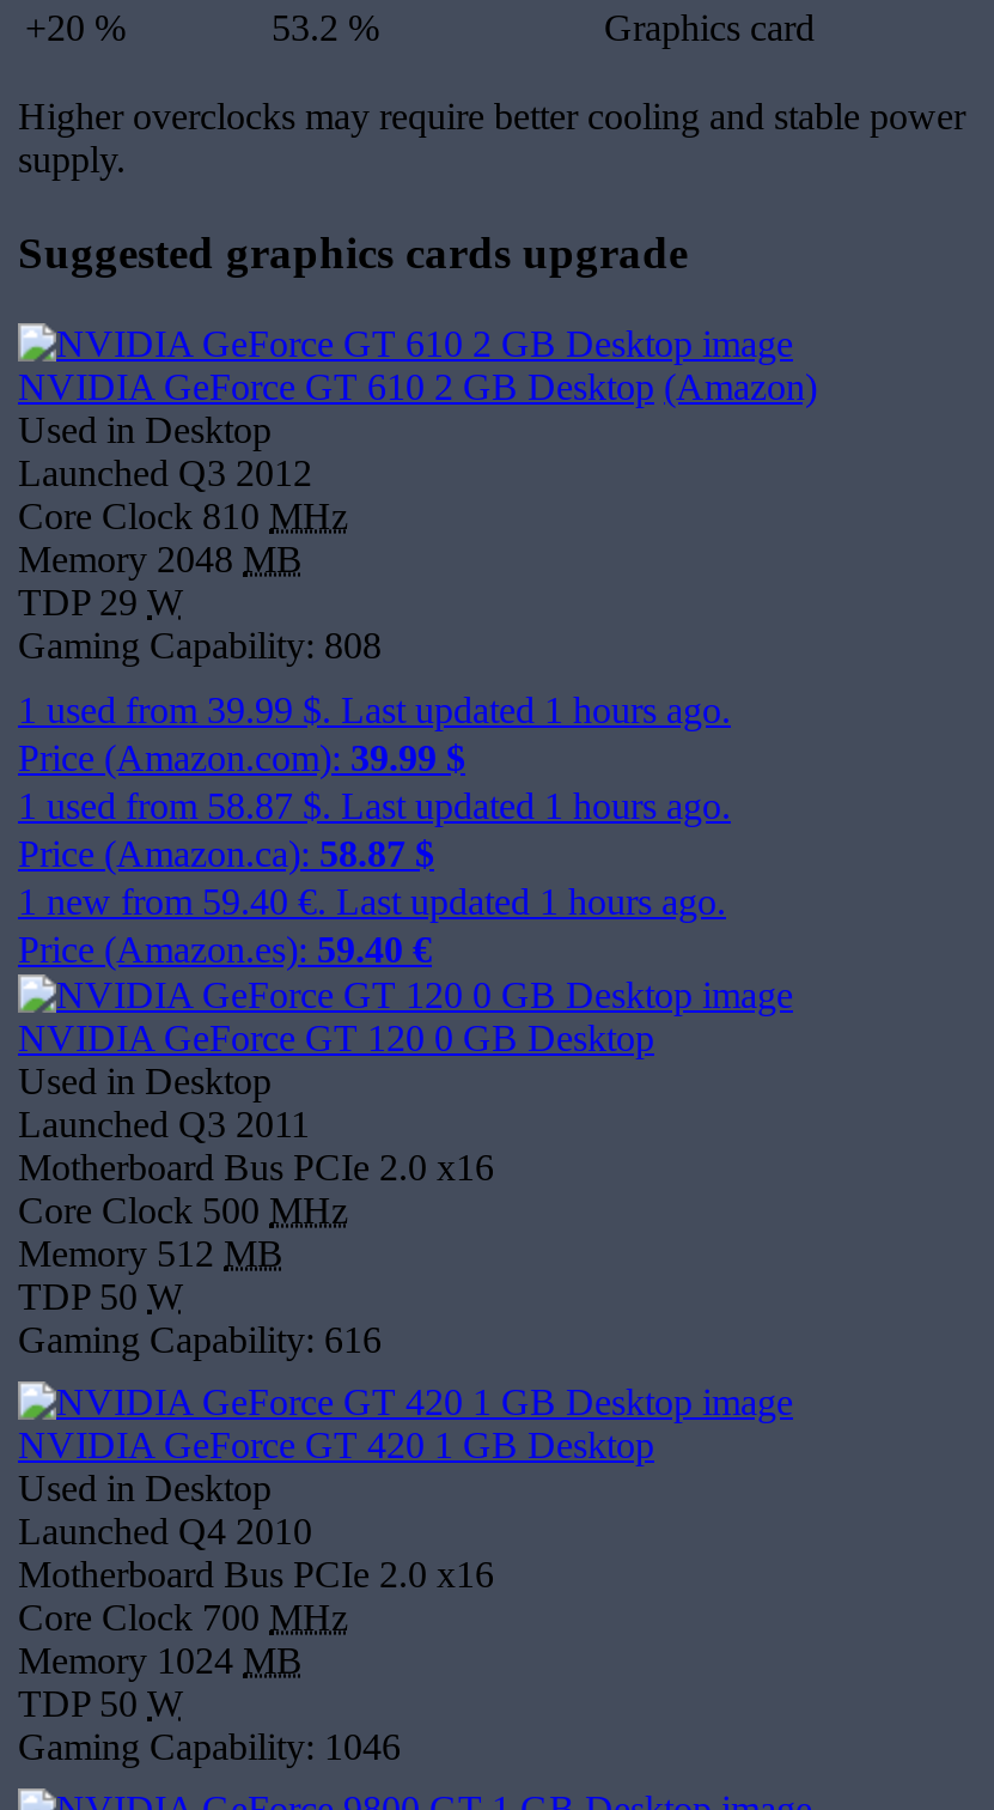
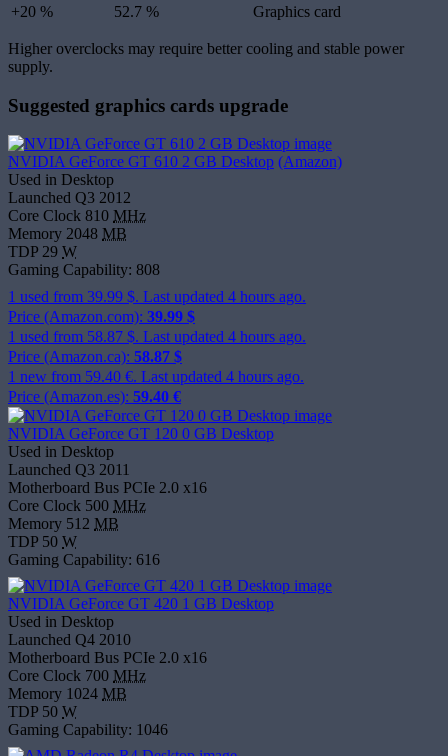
- 53.2 %
+ 52.7 %

- 1 used from 39.99 $. Last updated 1 hours ago.
+ 1 used from 39.99 $. Last updated 4 hours ago.

- 1 used from 58.87 $. Last updated 1 hours ago.
+ 1 used from 58.87 $. Last updated 4 hours ago.

- 1 new from 59.40 €. Last updated 1 hours ago.
+ 1 new from 59.40 €. Last updated 4 hours ago.
